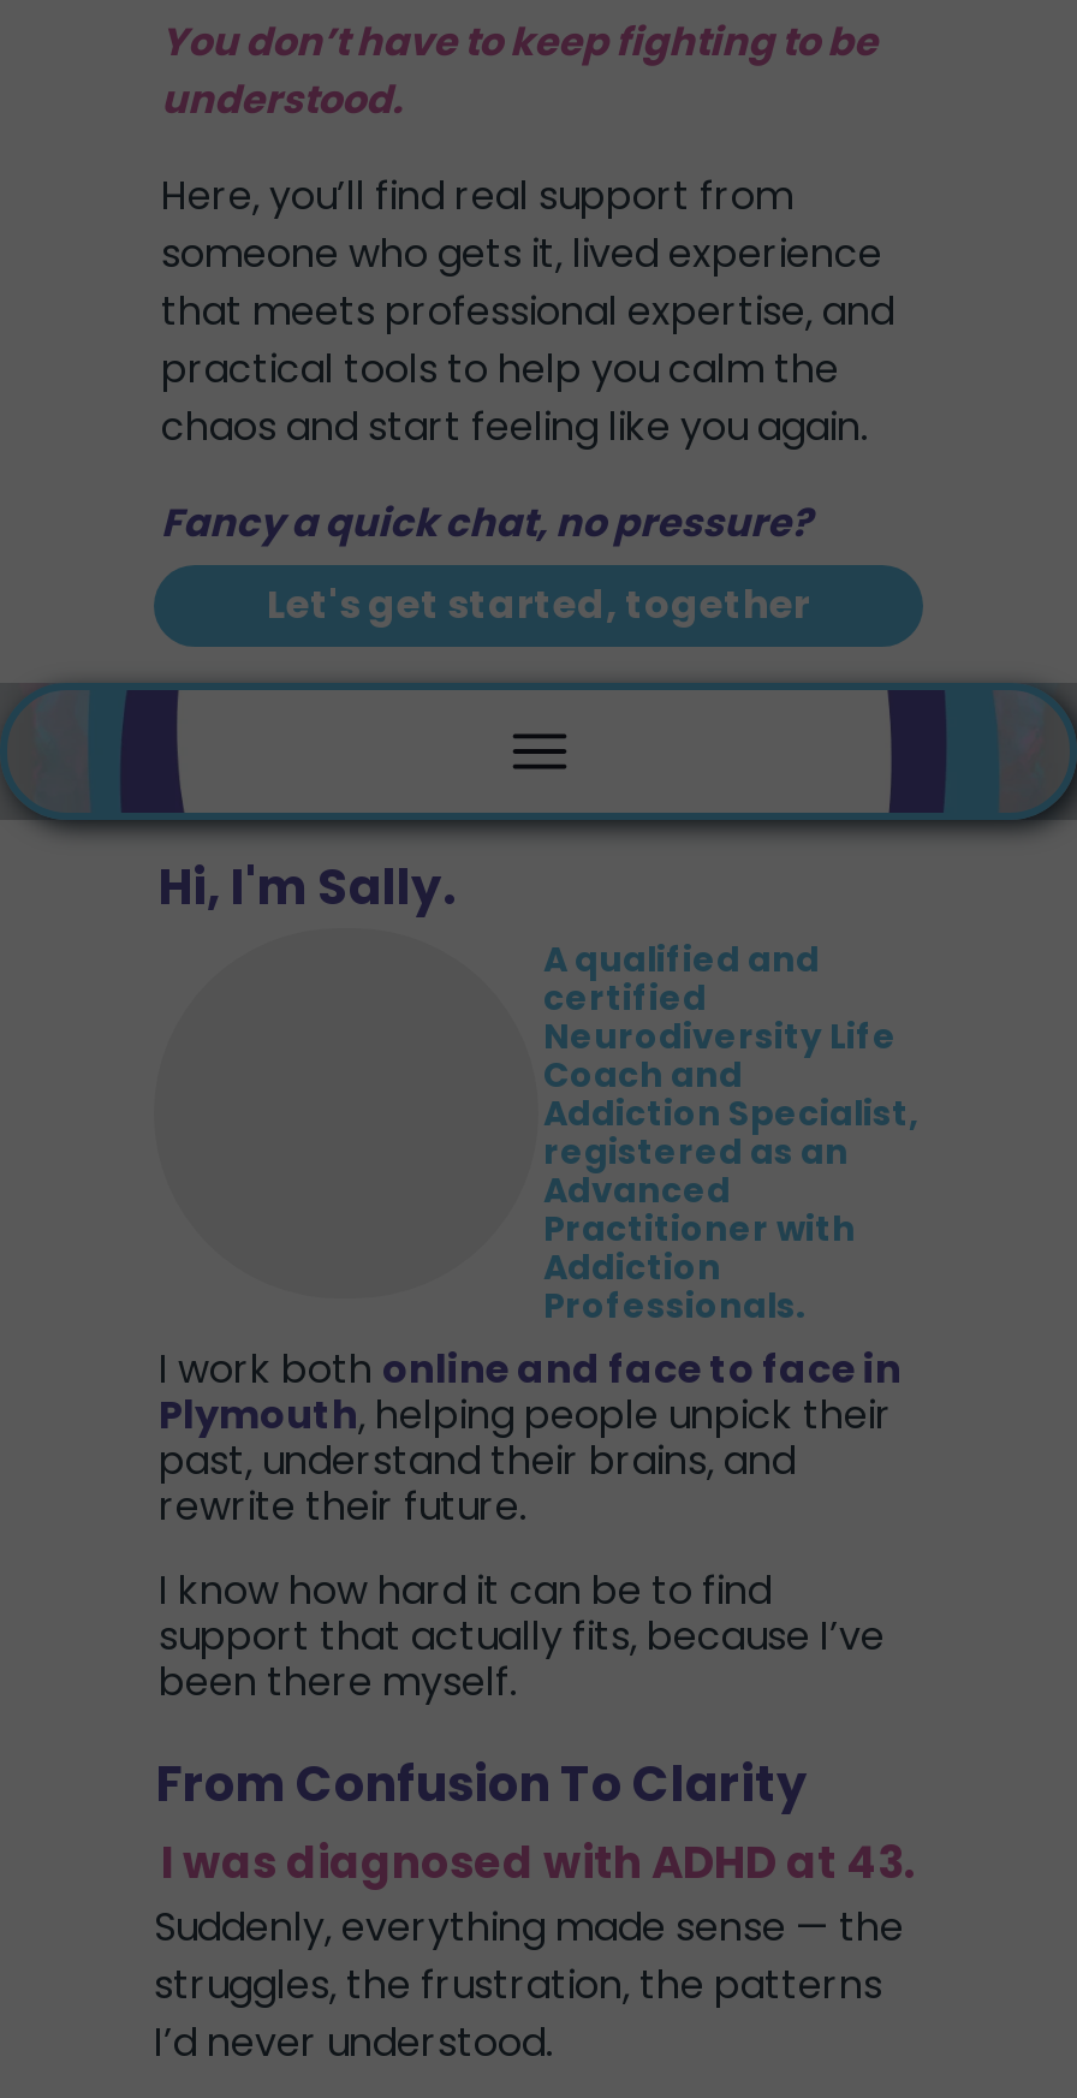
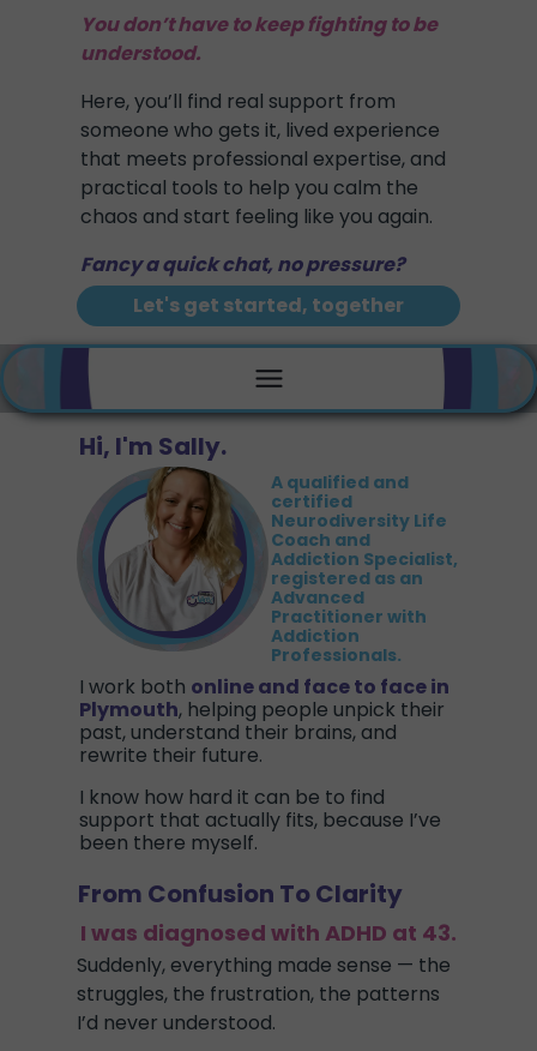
+ [image]
